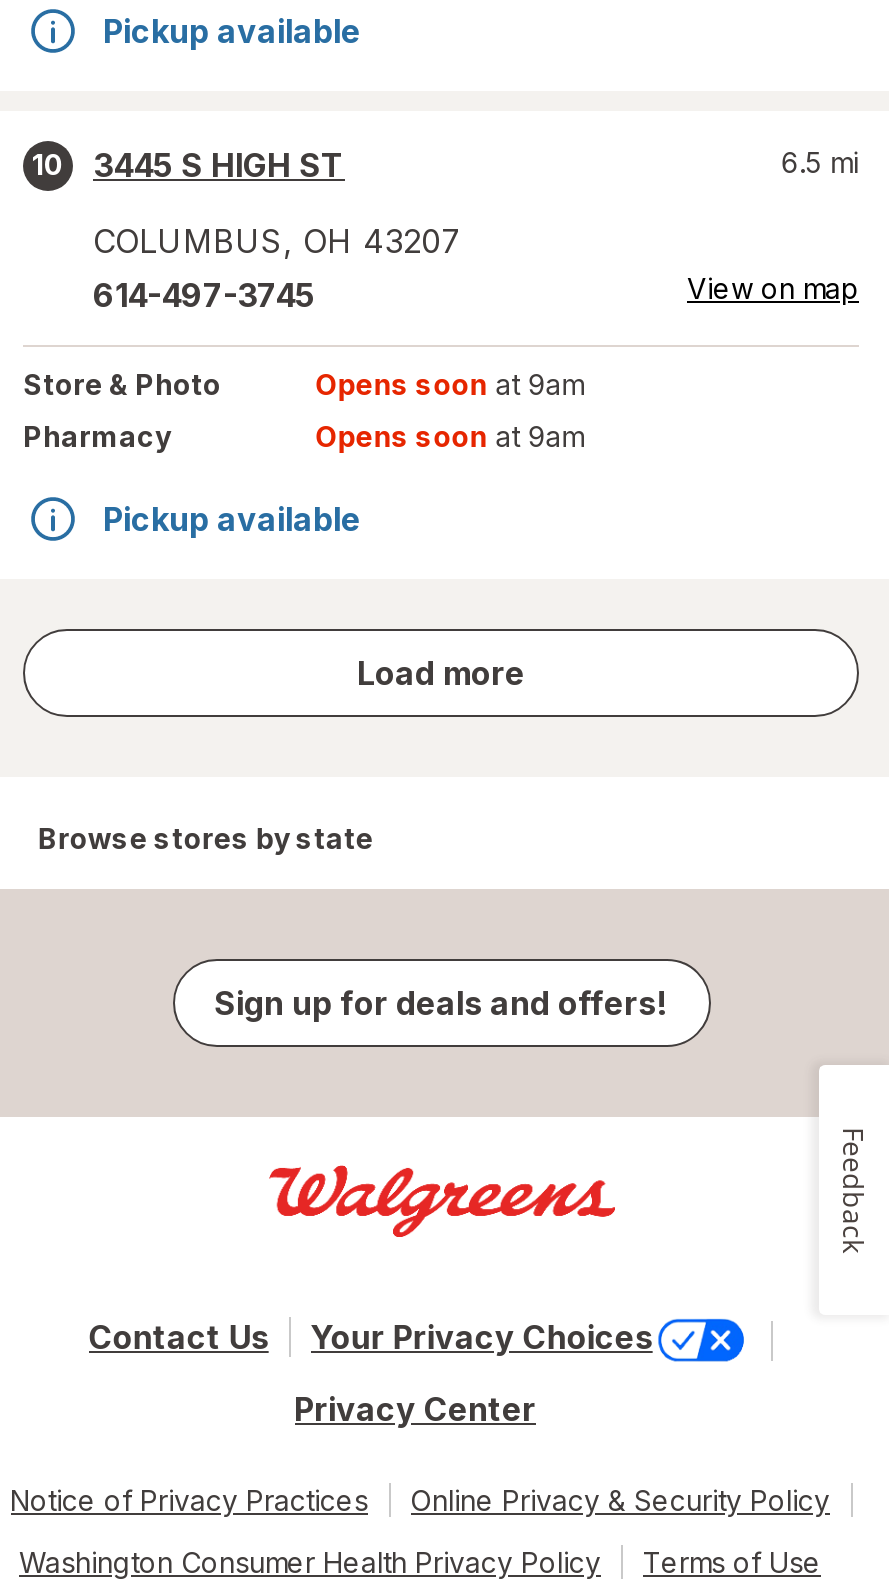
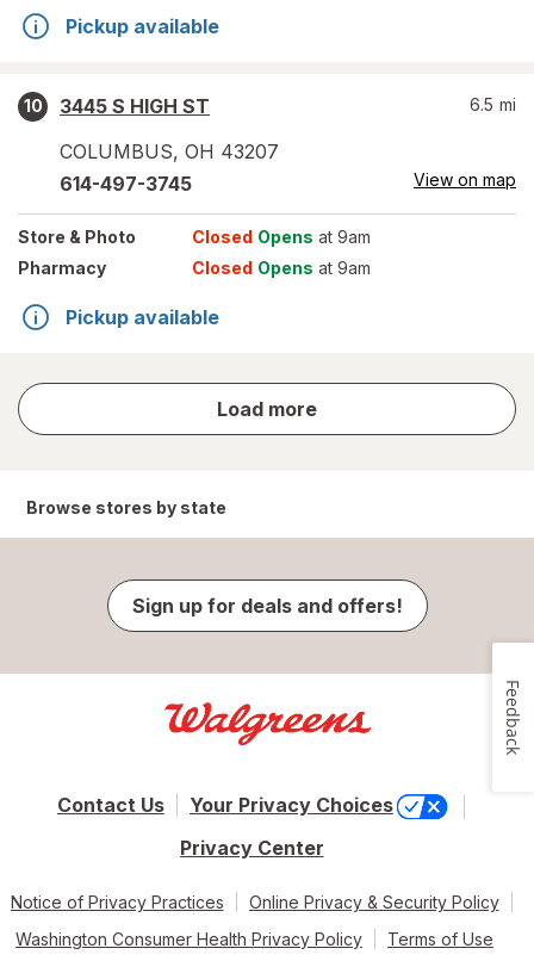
- Opens soon at 9am
+ Closed Opens at 9am

- Opens soon at 9am
+ Closed Opens at 9am
